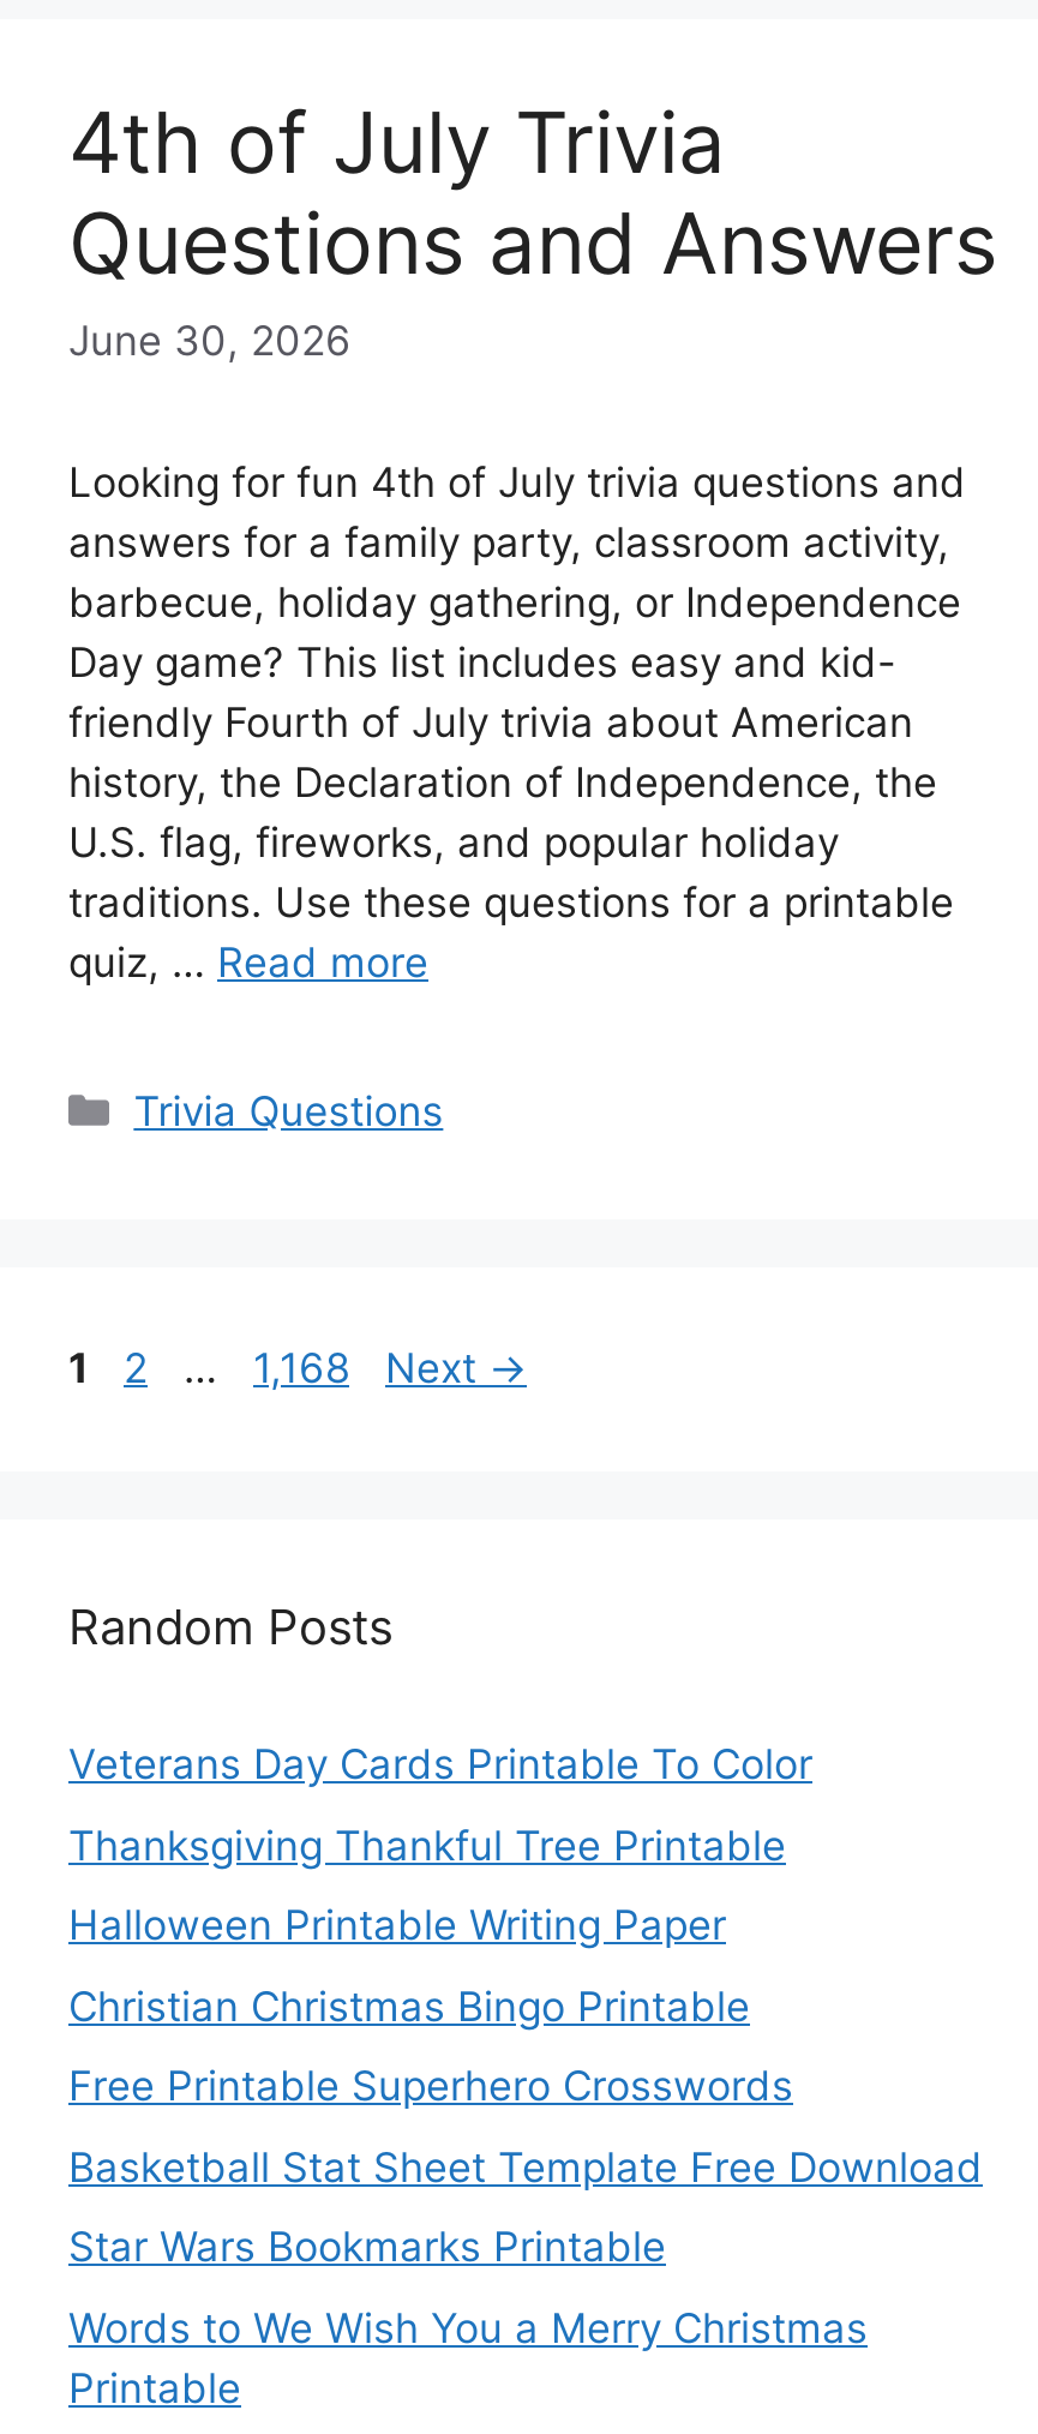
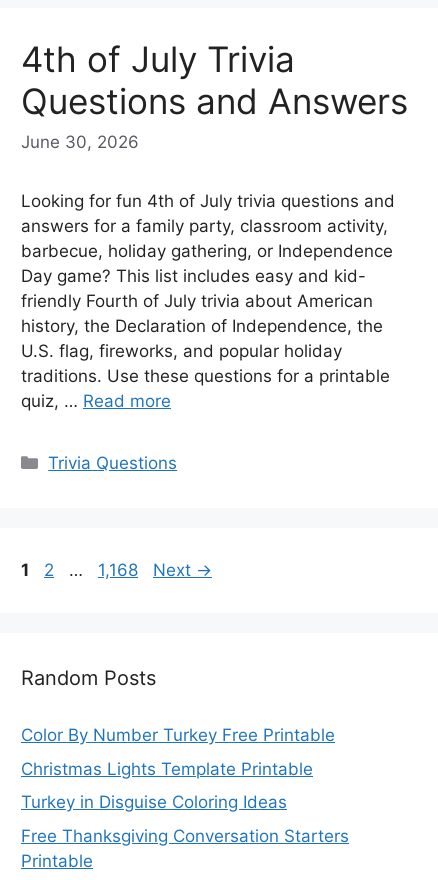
- Veterans Day Cards Printable To Color
- Thanksgiving Thankful Tree Printable
- Halloween Printable Writing Paper
- Christian Christmas Bingo Printable
- Free Printable Superhero Crosswords
- Basketball Stat Sheet Template Free Download
- Star Wars Bookmarks Printable
- Words to We Wish You a Merry Christmas
+ Color By Number Turkey Free Printable
+ Christmas Lights Template Printable
+ Turkey in Disguise Coloring Ideas
+ Free Thanksgiving Conversation Starters
